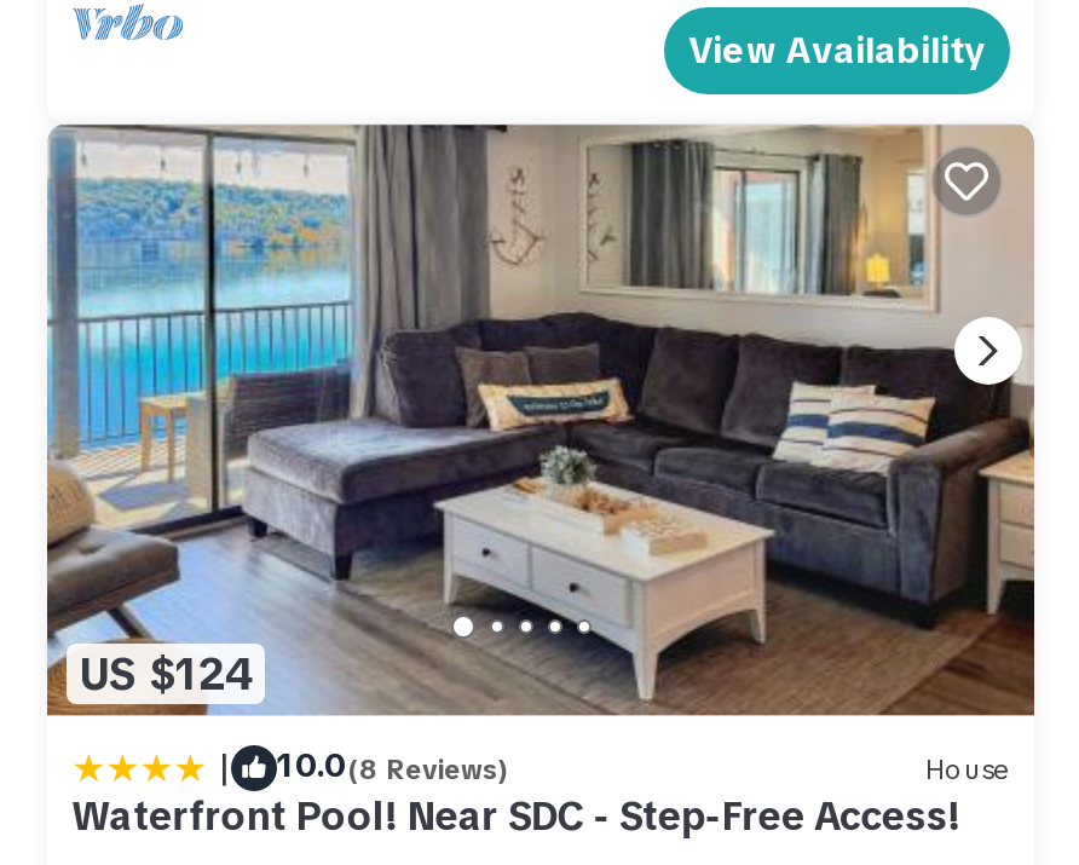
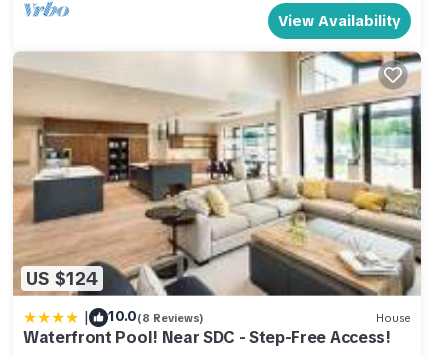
- [image]
+ [image]
